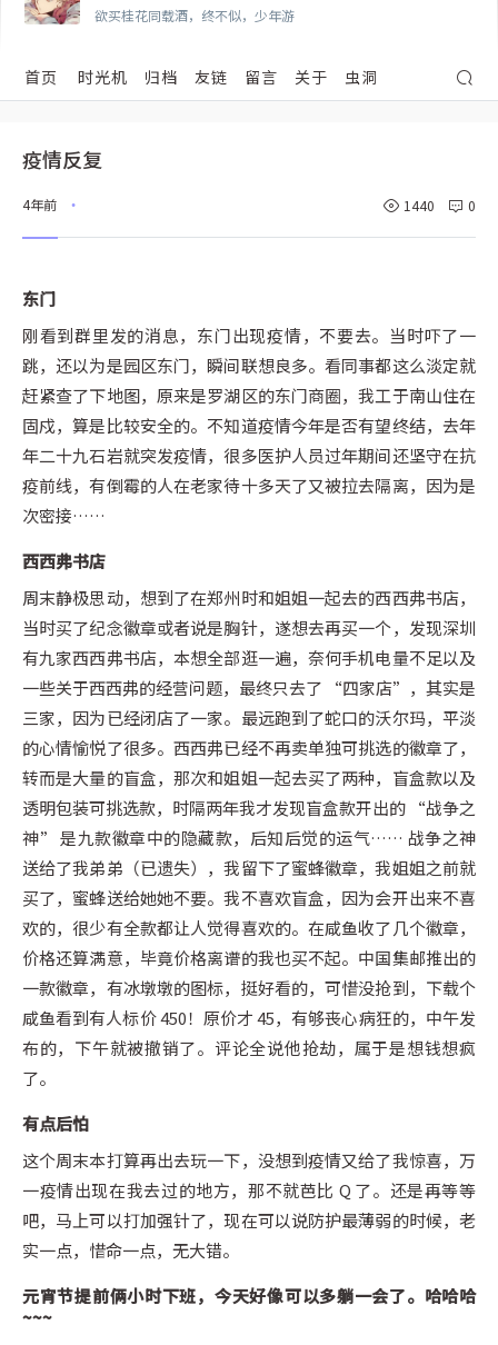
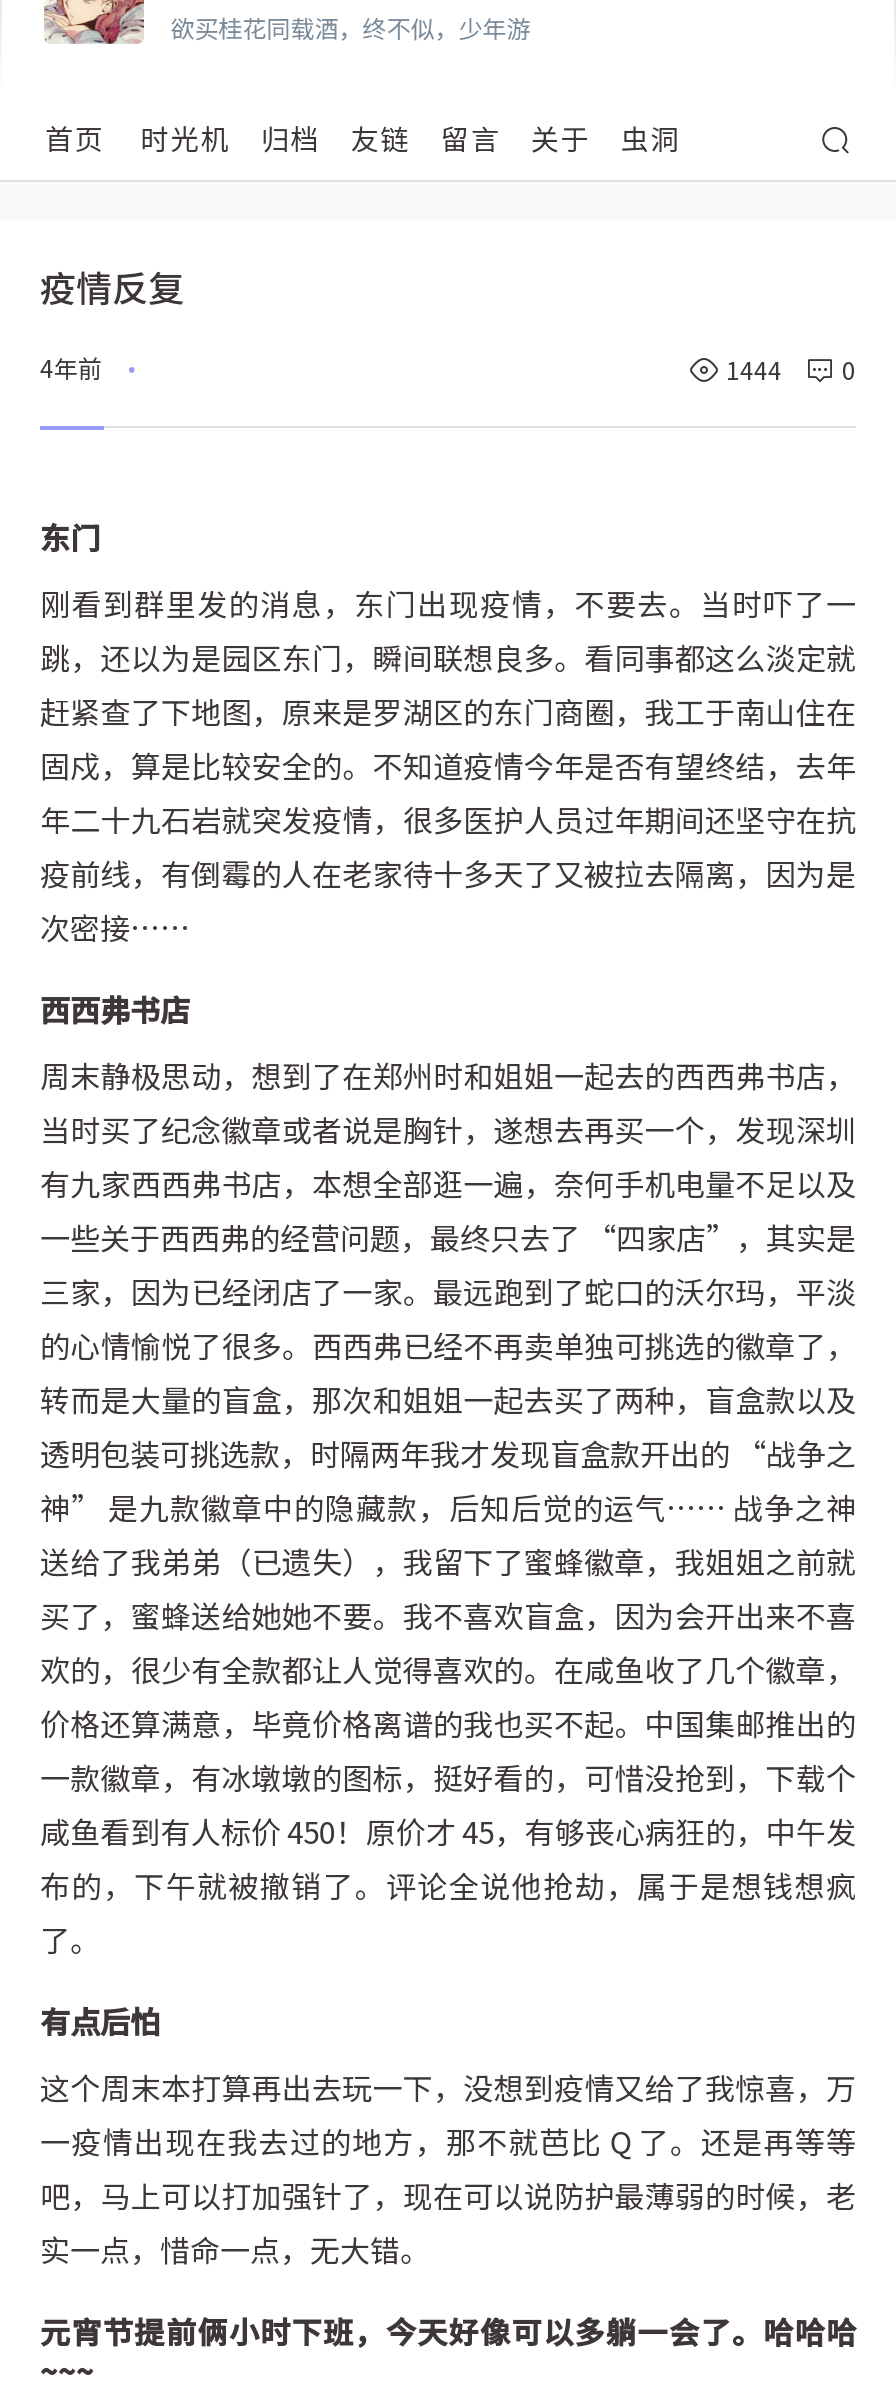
- 1440 0
+ 1444 0
